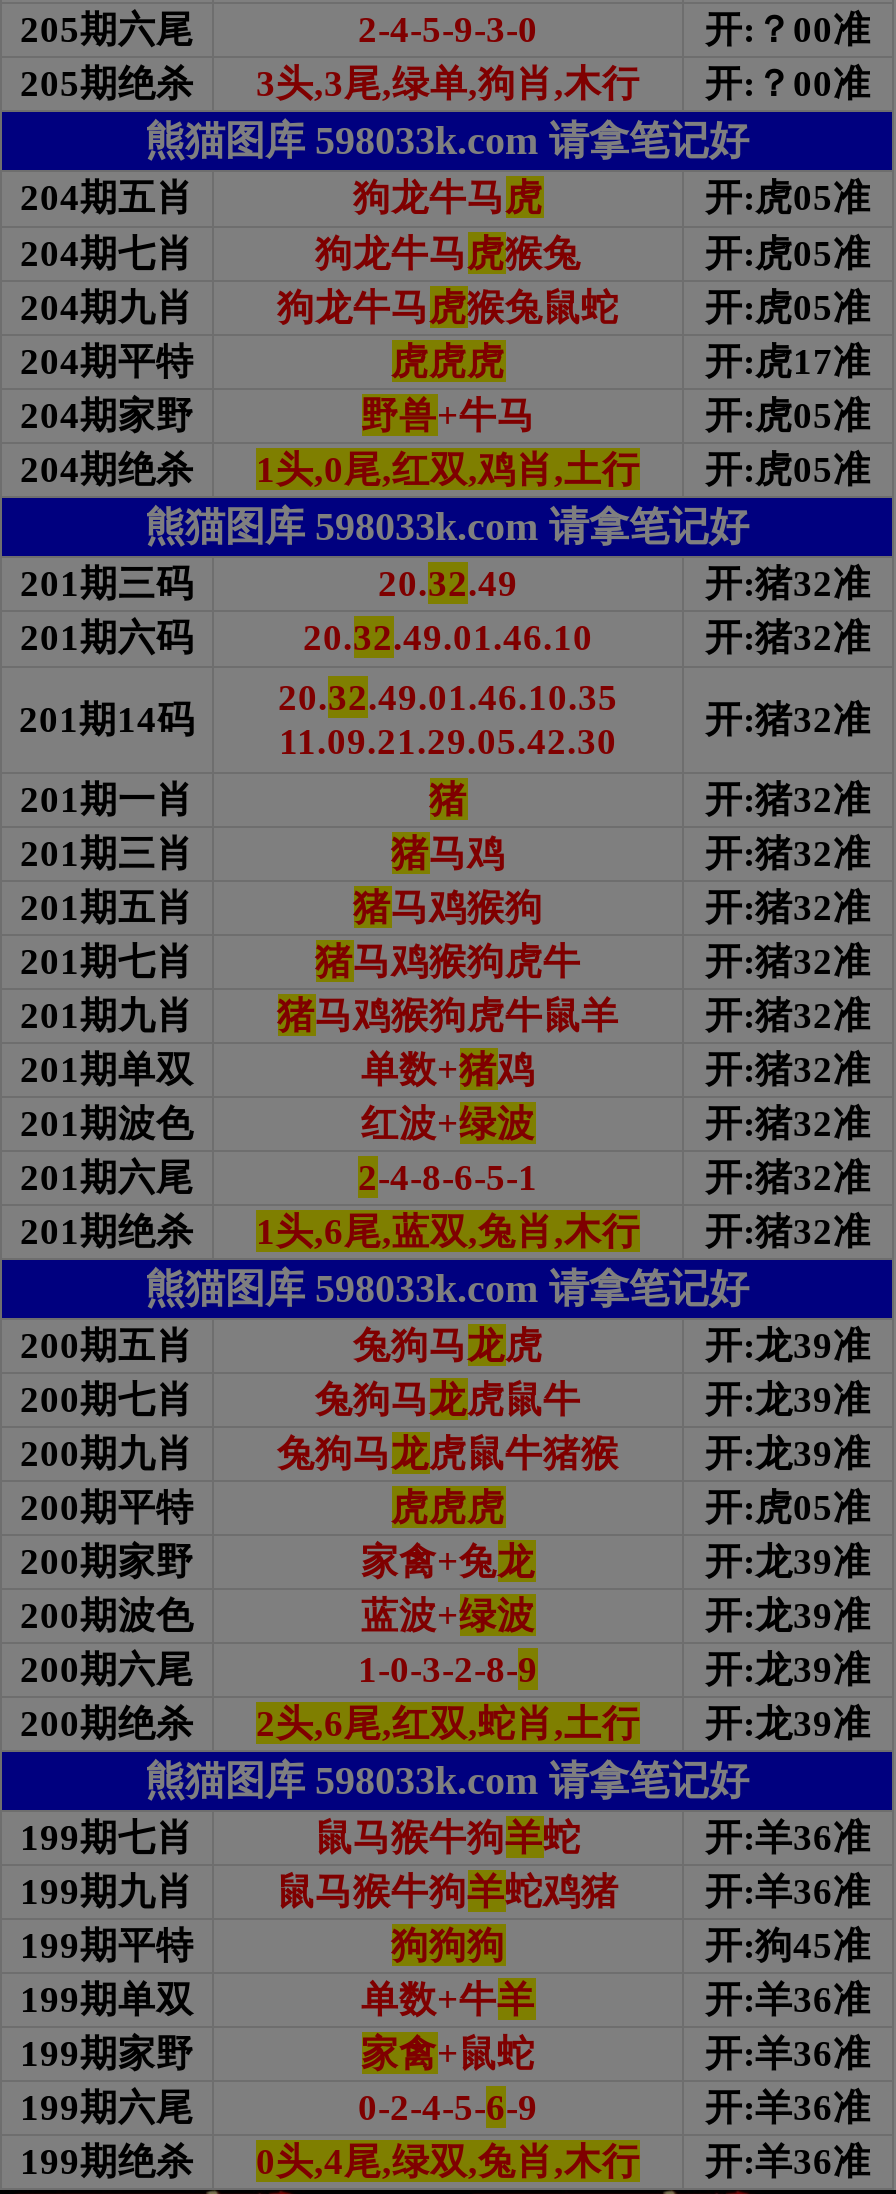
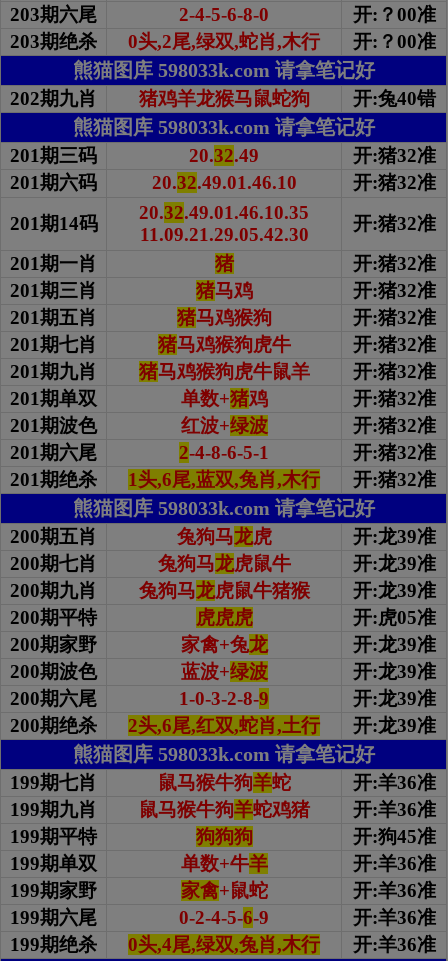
- 205期六尾
+ 203期六尾

- 2-4-5-9-3-0
+ 2-4-5-6-8-0

- 205期绝杀
+ 203期绝杀

- 3头,3尾,绿单,狗肖,木行
+ 0头,2尾,绿双,蛇肖,木行

- 204期五肖
- 狗龙牛马虎
- 开:虎05准
- 204期七肖
- 狗龙牛马虎猴兔
- 开:虎05准
- 204期九肖
- 狗龙牛马虎猴兔鼠蛇
- 开:虎05准
- 204期平特
- 虎虎虎
- 开:虎17准
- 204期家野
- 野兽+牛马
- 开:虎05准
- 204期绝杀
- 1头,0尾,红双,鸡肖,土行
- 开:虎05准
+ 202期九肖
+ 猪鸡羊龙猴马鼠蛇狗
+ 开:兔40错
